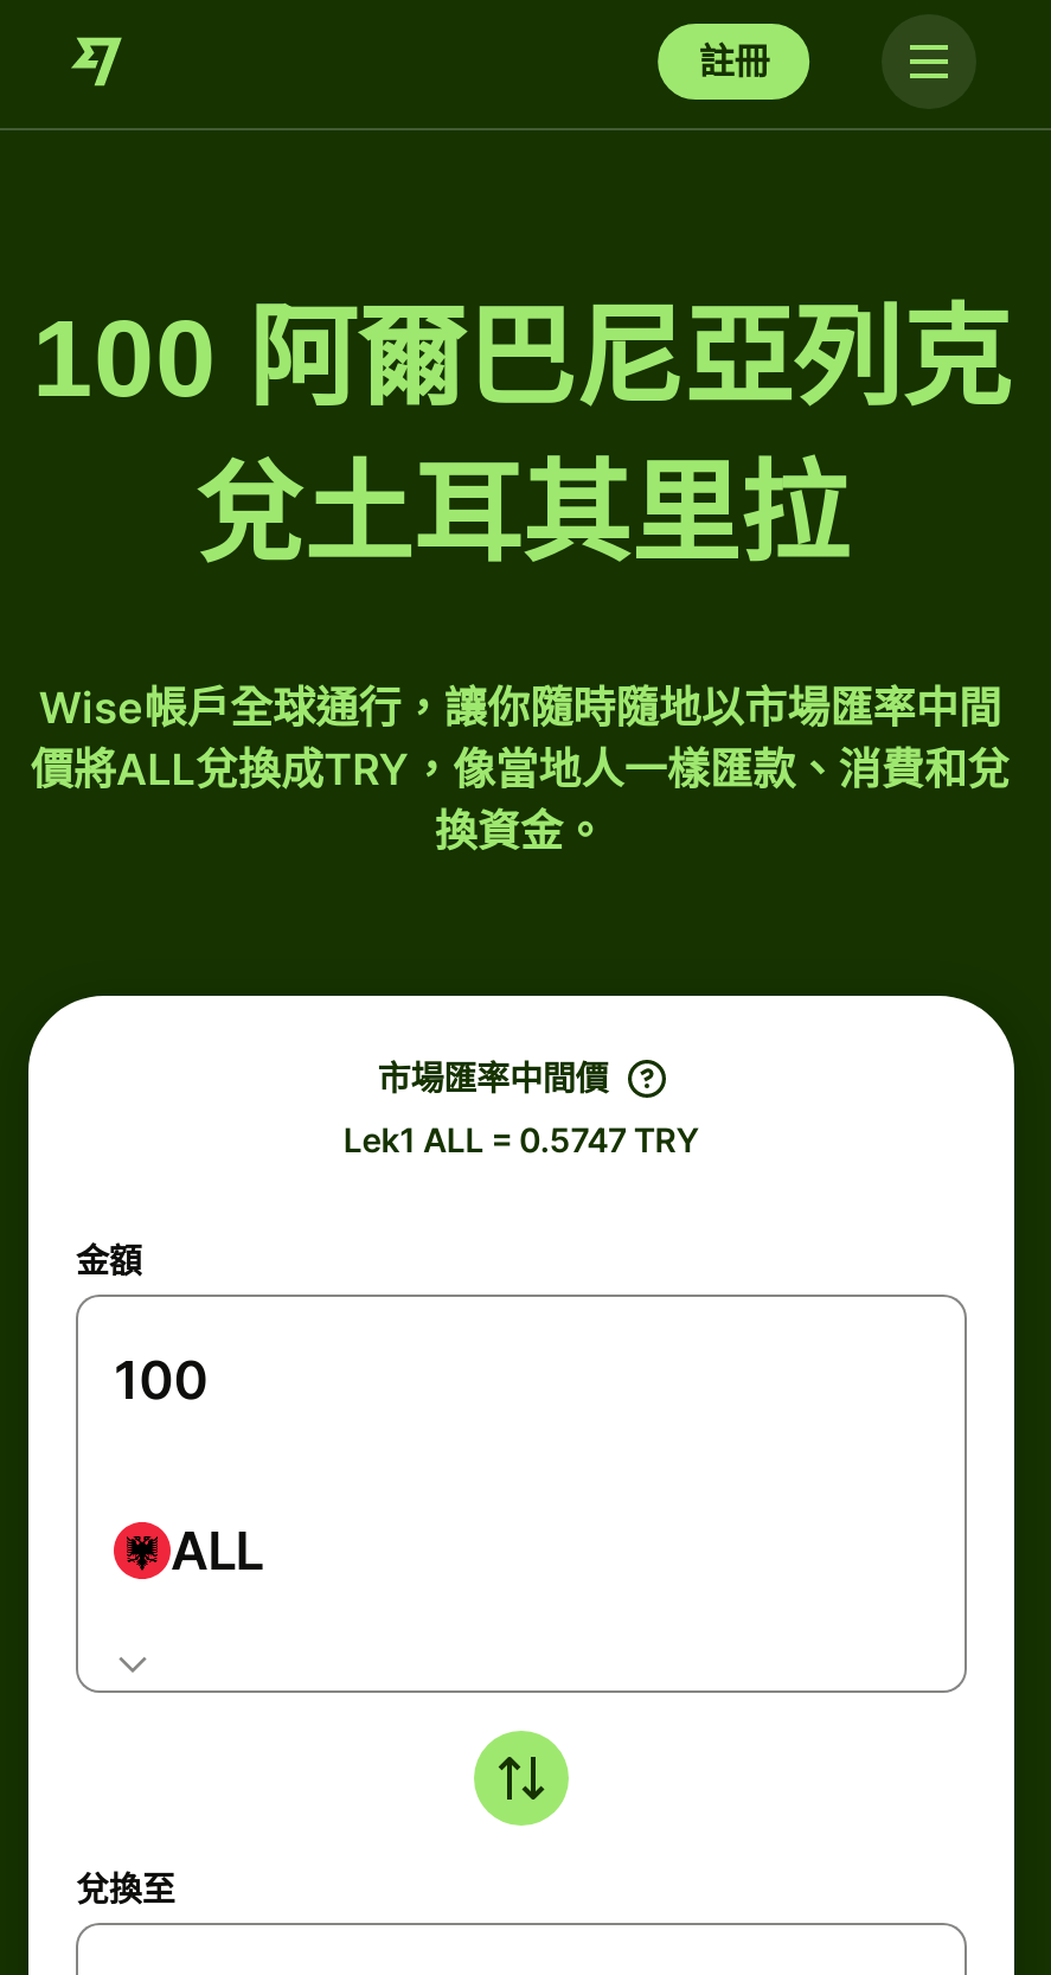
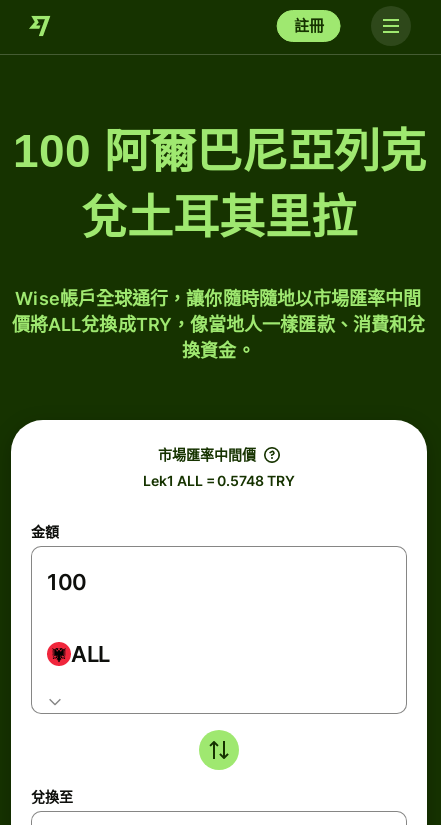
- Lek1 ALL = 0.5747 TRY
+ Lek1 ALL = 0.5748 TRY
